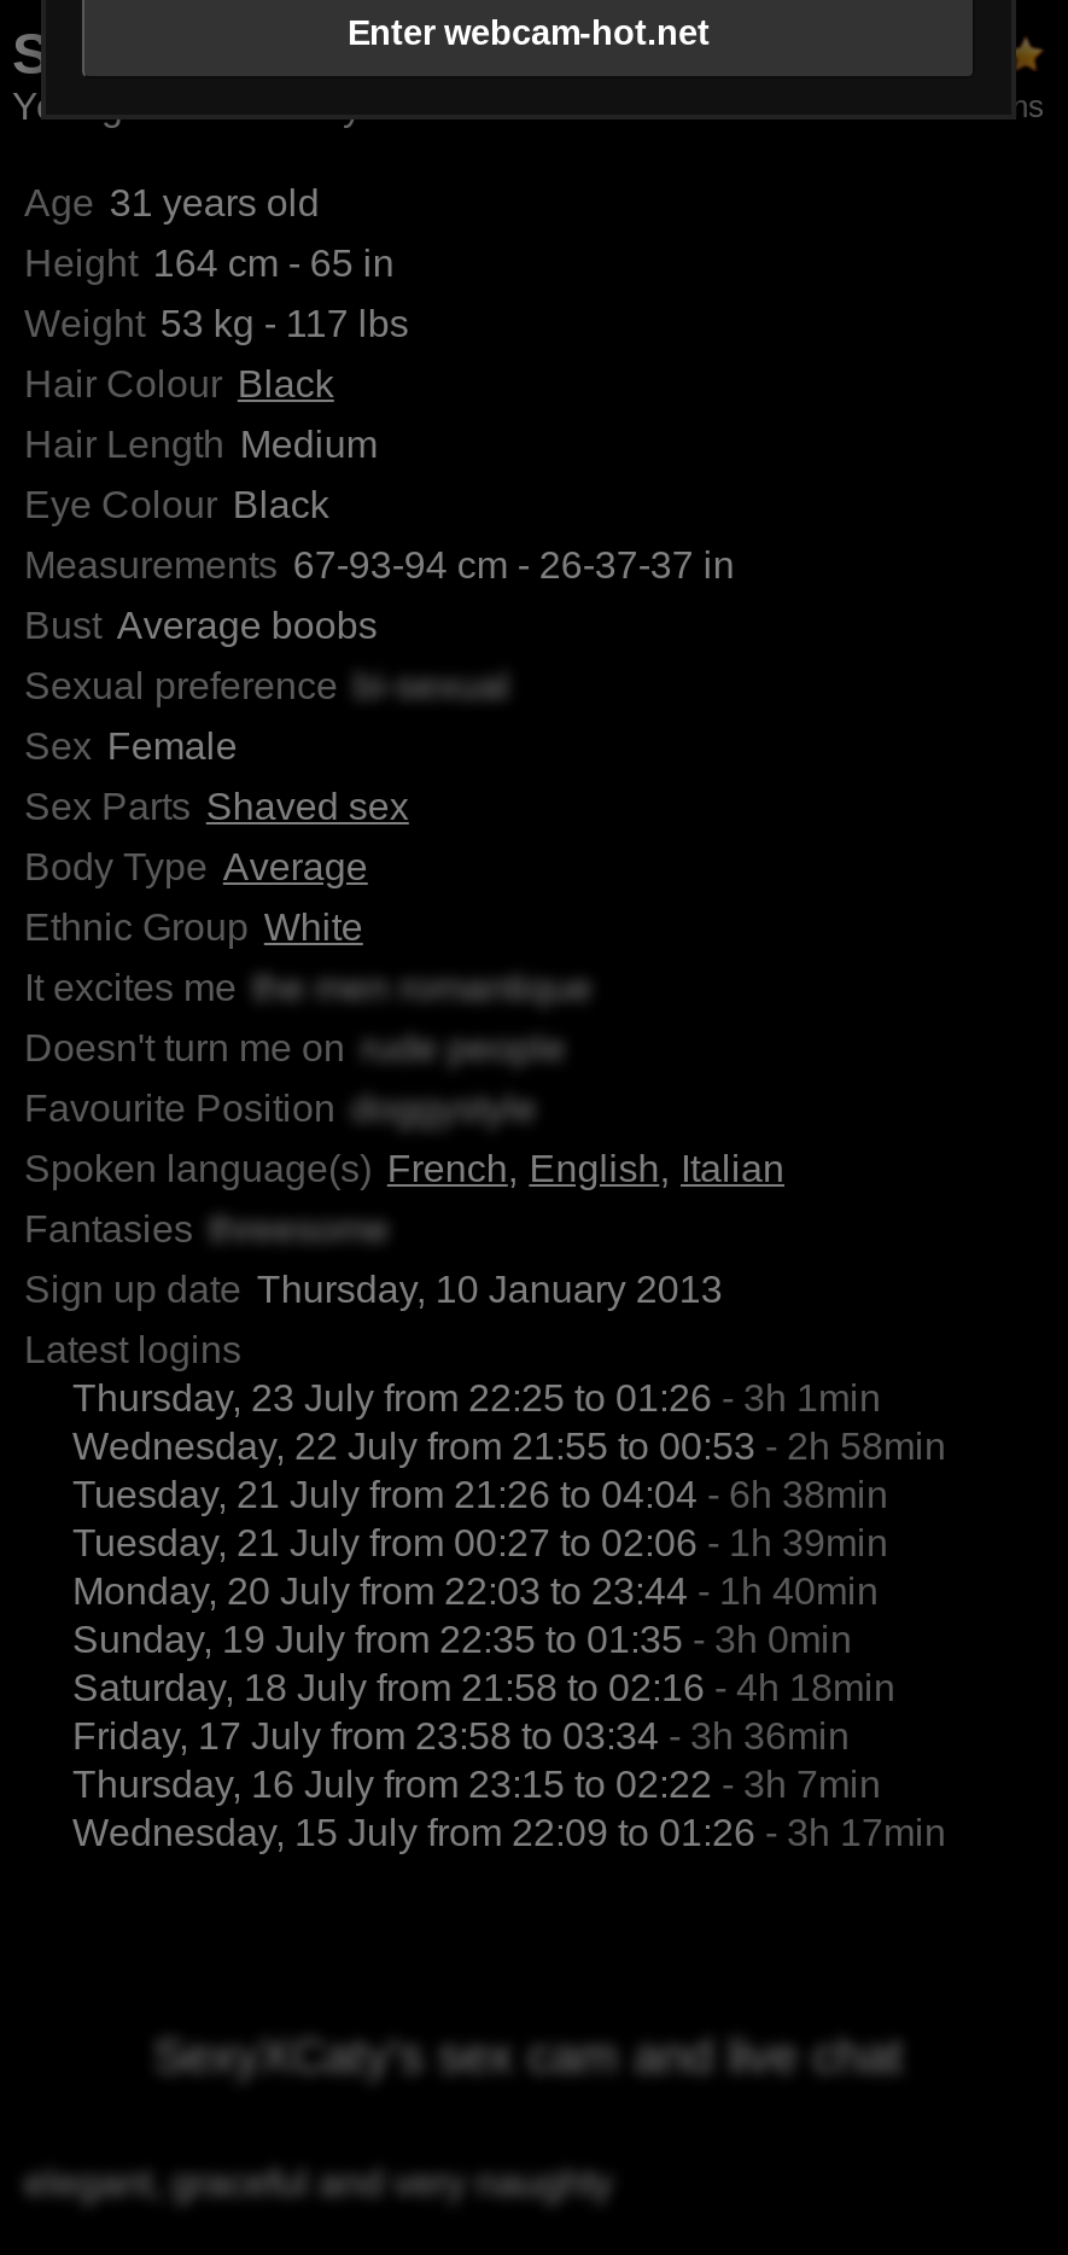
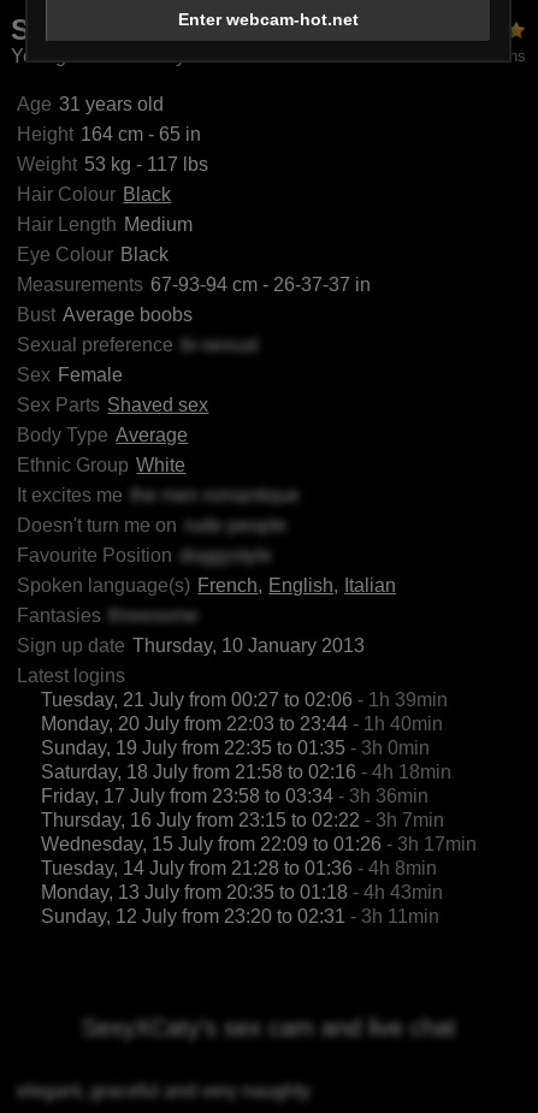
- Thursday, 23 July from 22:25 to 01:26 - 3h 1min
- Wednesday, 22 July from 21:55 to 00:53 - 2h 58min
- Tuesday, 21 July from 21:26 to 04:04 - 6h 38min

moved up: Tuesday, 21 July from 00:27 to 02:06 - 1h 39min | Monday, 20 July from 22:03 to 23:44 - 1h 40min | Saturday, 18 July from 21:58 to 02:16 - 4h 18min | Friday, 17 July from 23:58 to 03:34 - 3h 36min | Thursday, 16 July from 23:15 to 02:22 - 3h 7min | Wednesday, 15 July from 22:09 to 01:26 - 3h 17min

+ Tuesday, 14 July from 21:28 to 01:36 - 4h 8min
+ Monday, 13 July from 20:35 to 01:18 - 4h 43min
+ Sunday, 12 July from 23:20 to 02:31 - 3h 11min
